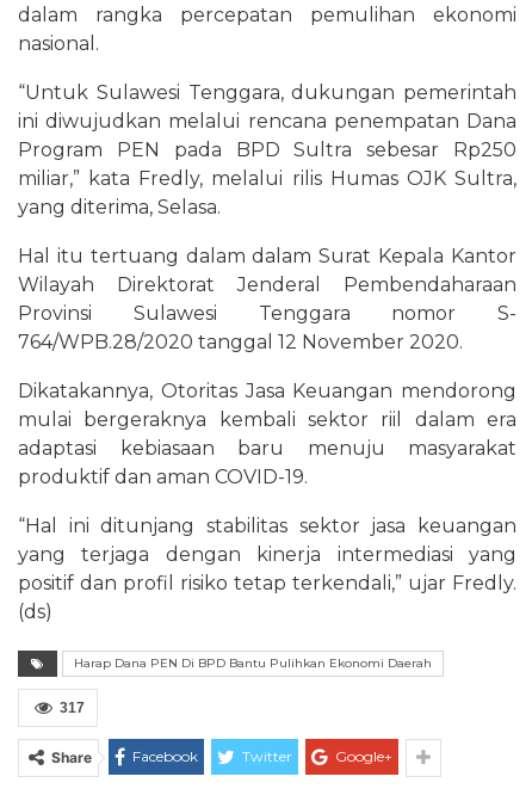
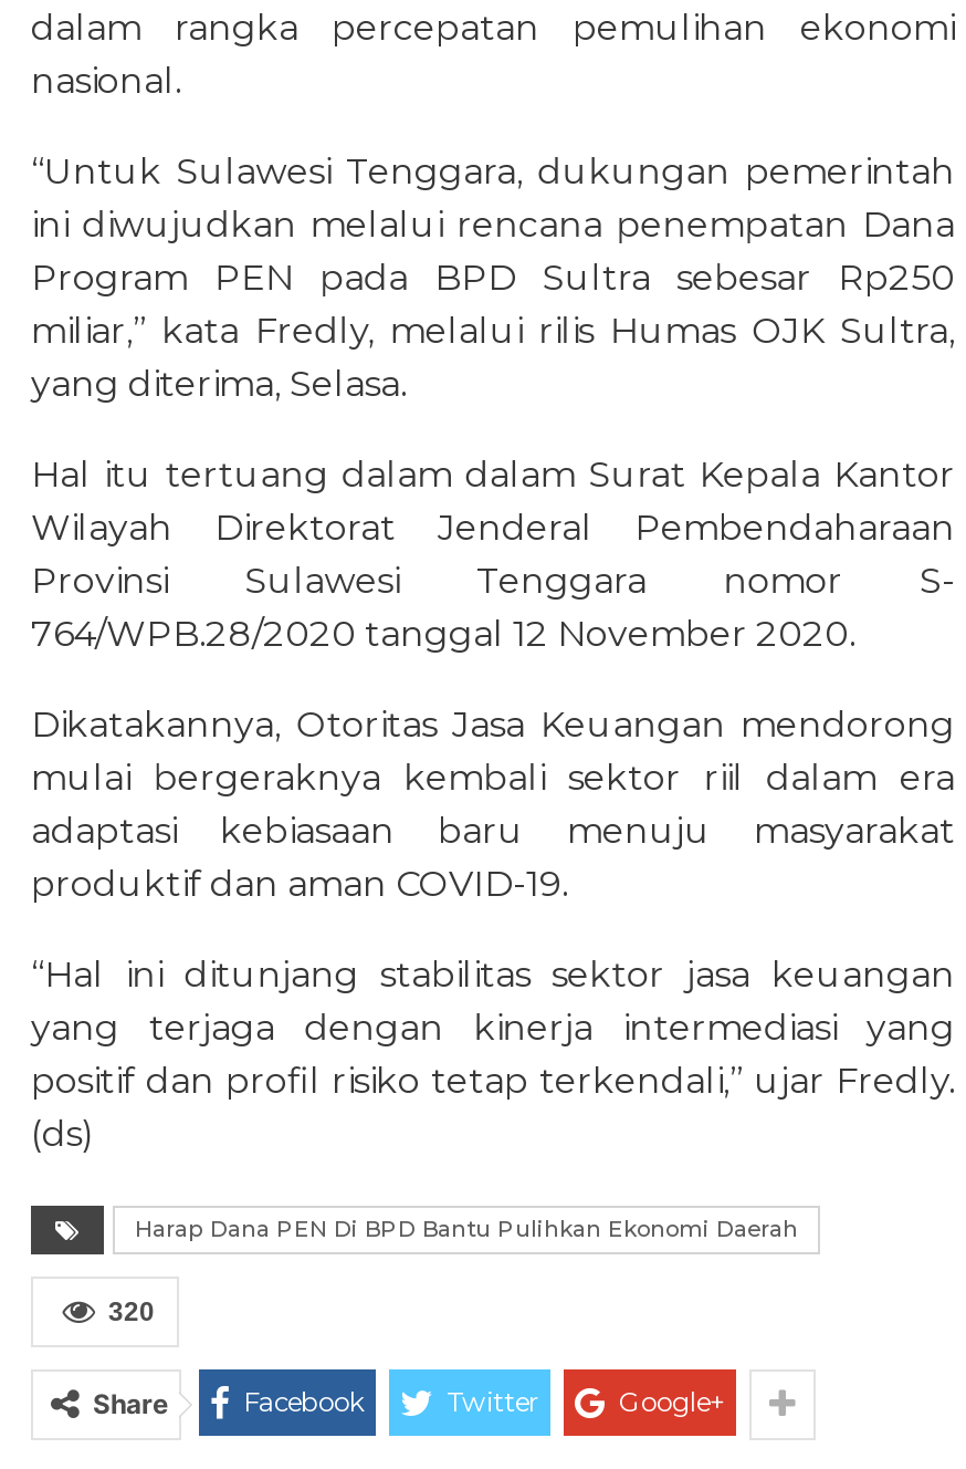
- 317
+ 320
